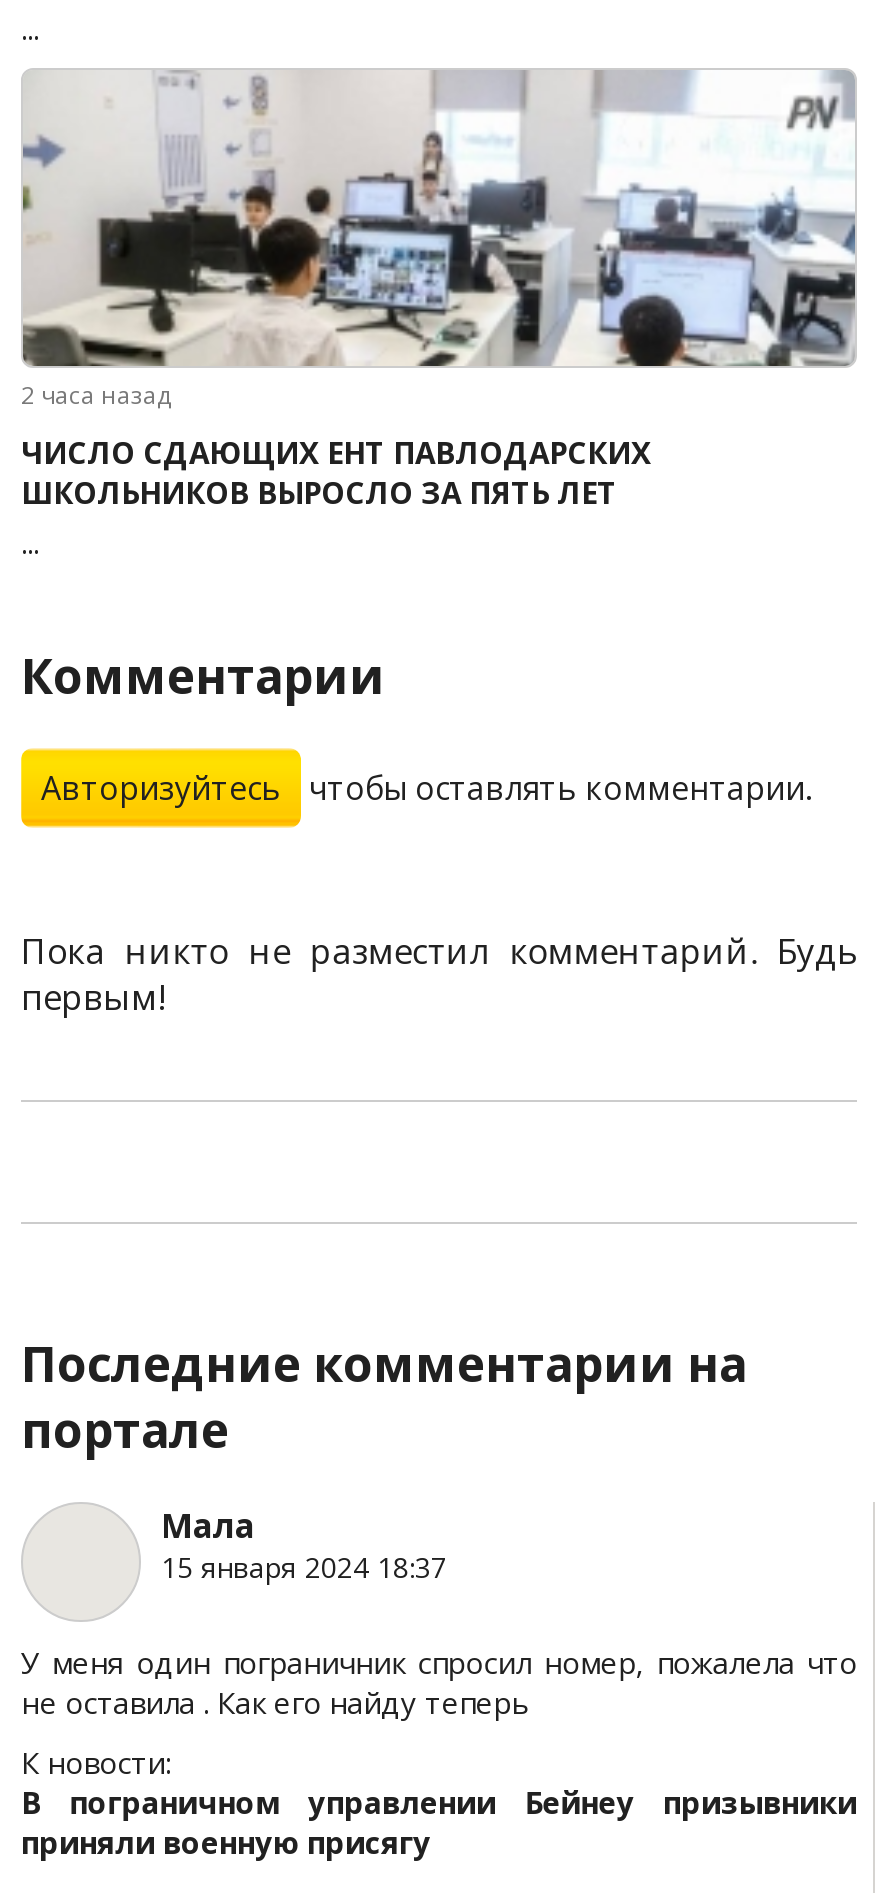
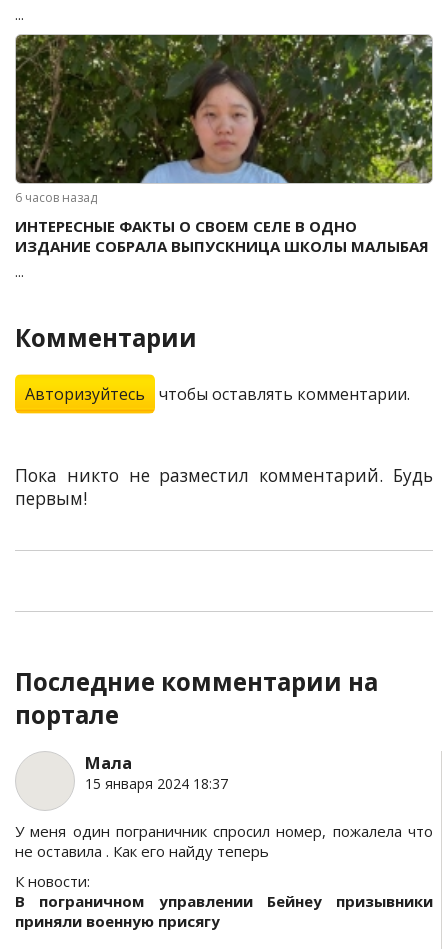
- [image]
- 2 часа назад
+ [image]
+ 6 часов назад

- ЧИСЛО СДАЮЩИХ ЕНТ ПАВЛОДАРСКИХ
- ШКОЛЬНИКОВ ВЫРОСЛО ЗА ПЯТЬ ЛЕТ
+ ИНТЕРЕСНЫЕ ФАКТЫ О СВОЕМ СЕЛЕ В ОДНО
+ ИЗДАНИЕ СОБРАЛА ВЫПУСКНИЦА ШКОЛЫ МАЛЫБАЯ
